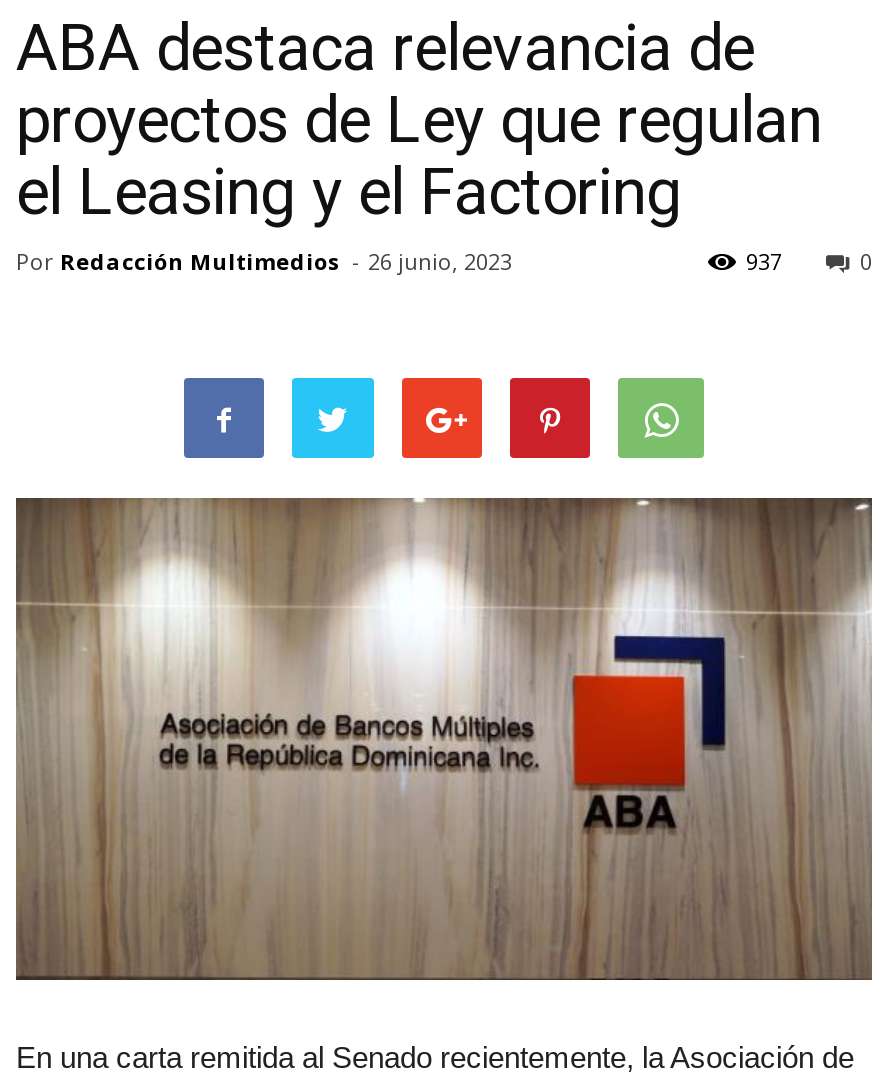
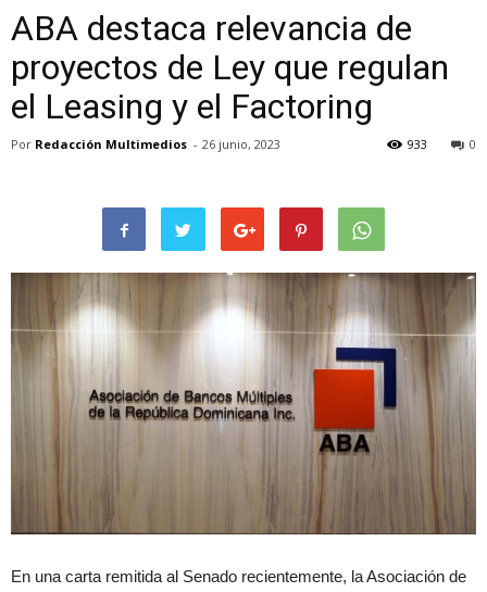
- 937
+ 933
